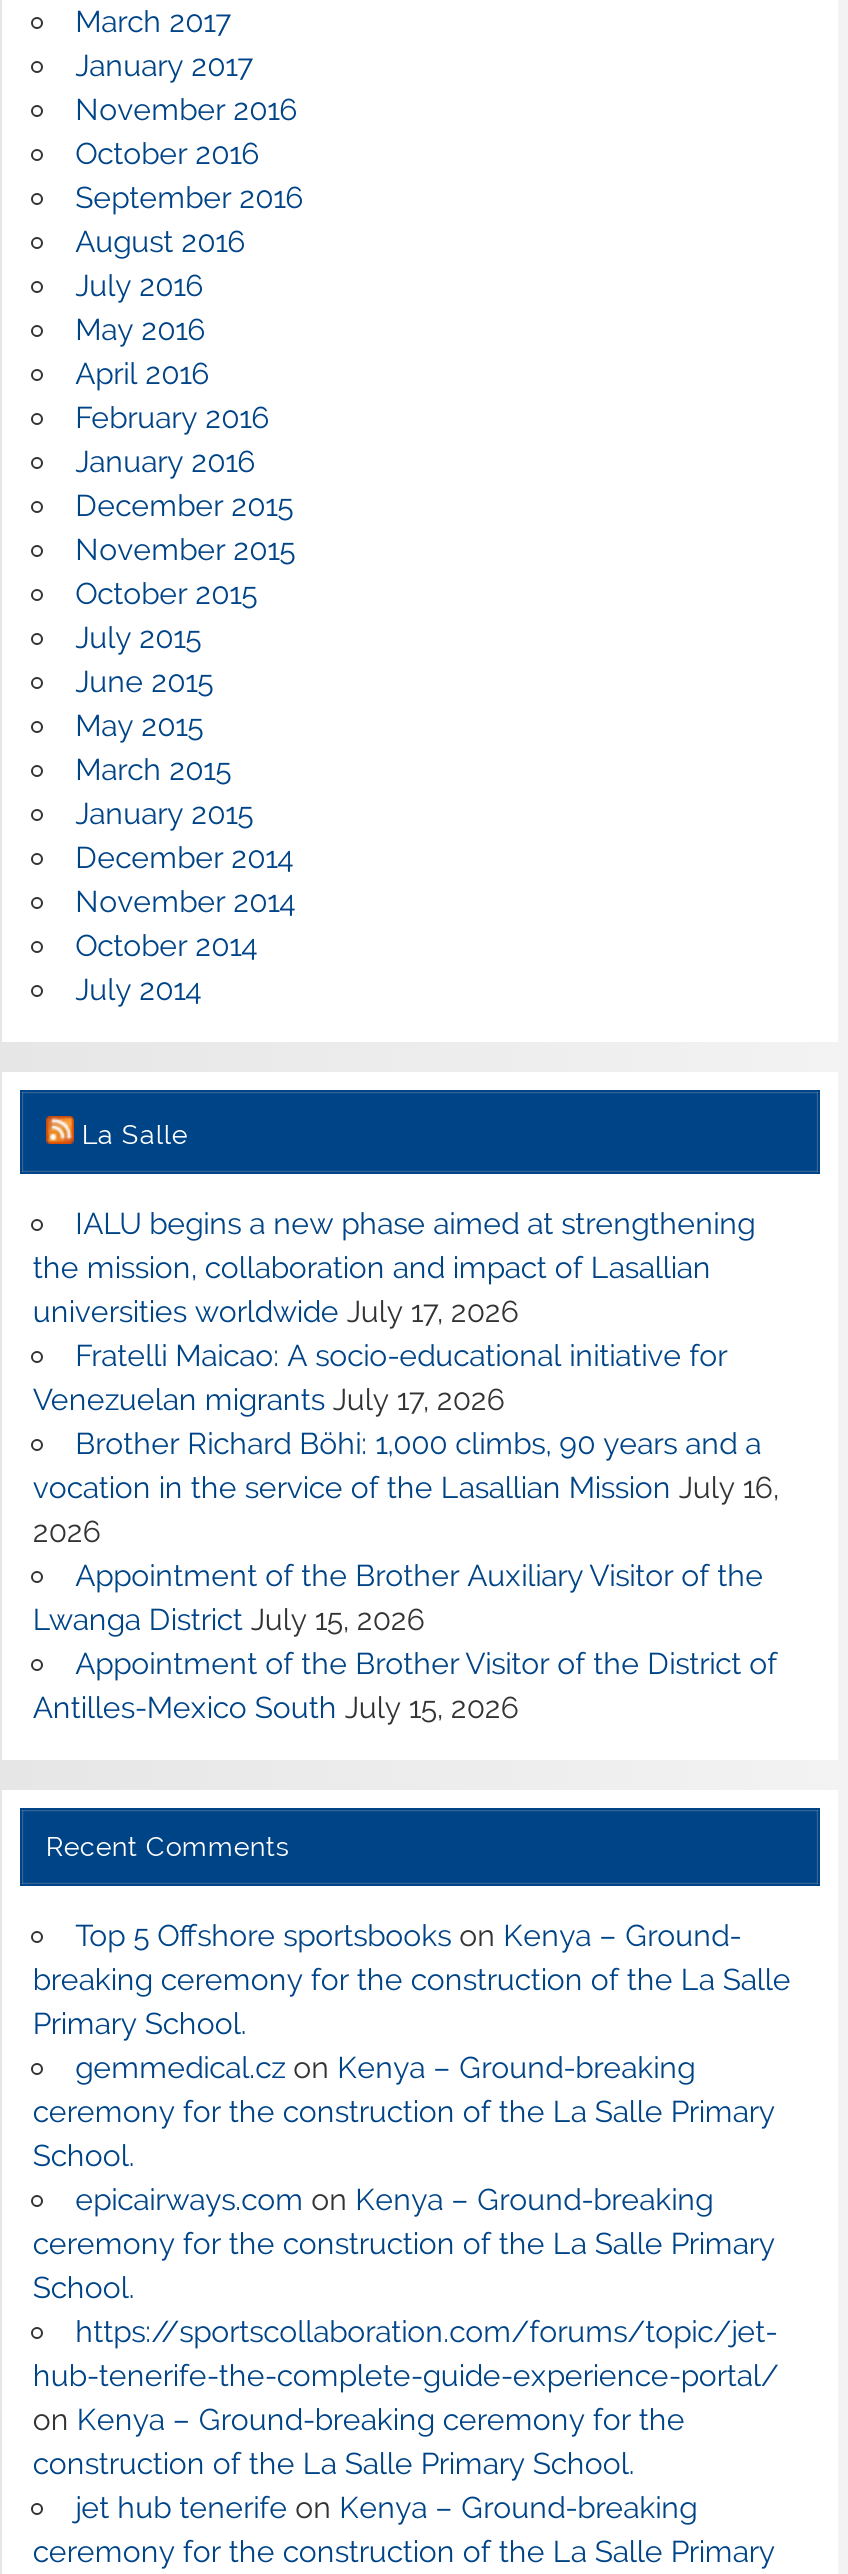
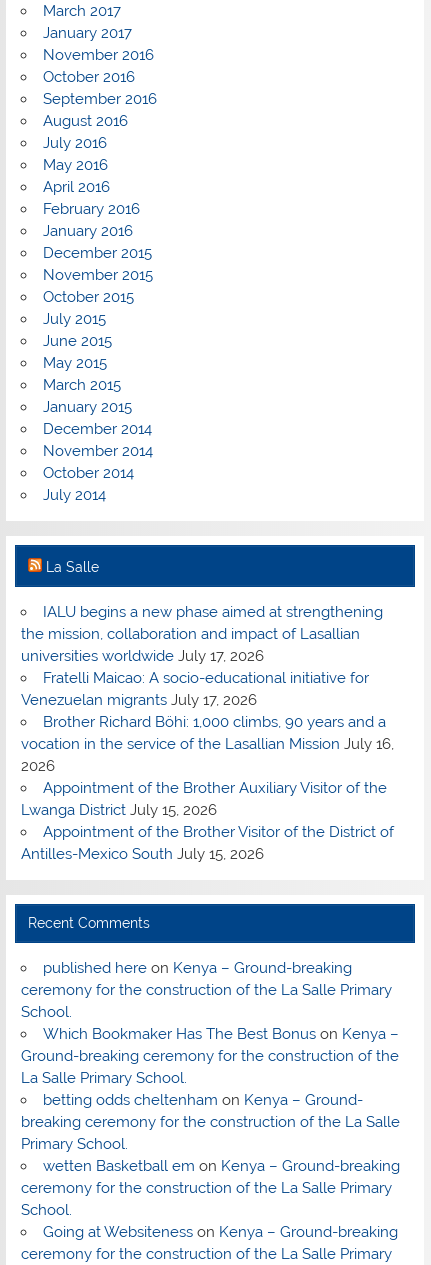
- Top 5 Offshore sportsbooks on Kenya – Ground-
- gemmedical.cz on Kenya – Ground-breaking
+ published here on Kenya – Ground-breaking

moved down: breaking ceremony for the construction of the La Salle | Primary School.

moved up: ceremony for the construction of the La Salle Primary | School.

- epicairways.com on Kenya – Ground-breaking
+ Which Bookmaker Has The Best Bonus on Kenya –
+ Ground-breaking ceremony for the construction of the
+ La Salle Primary School.
+ betting odds cheltenham on Kenya – Ground-
+ wetten Basketball em on Kenya – Ground-breaking

moved down: ceremony for the construction of the La Salle Primary | School.

- https://sportscollaboration.com/forums/topic/jet-
- hub-tenerife-the-complete-guide-experience-portal/
- on Kenya – Ground-breaking ceremony for the
- construction of the La Salle Primary School.
- jet hub tenerife on Kenya – Ground-breaking
+ Going at Websiteness on Kenya – Ground-breaking
